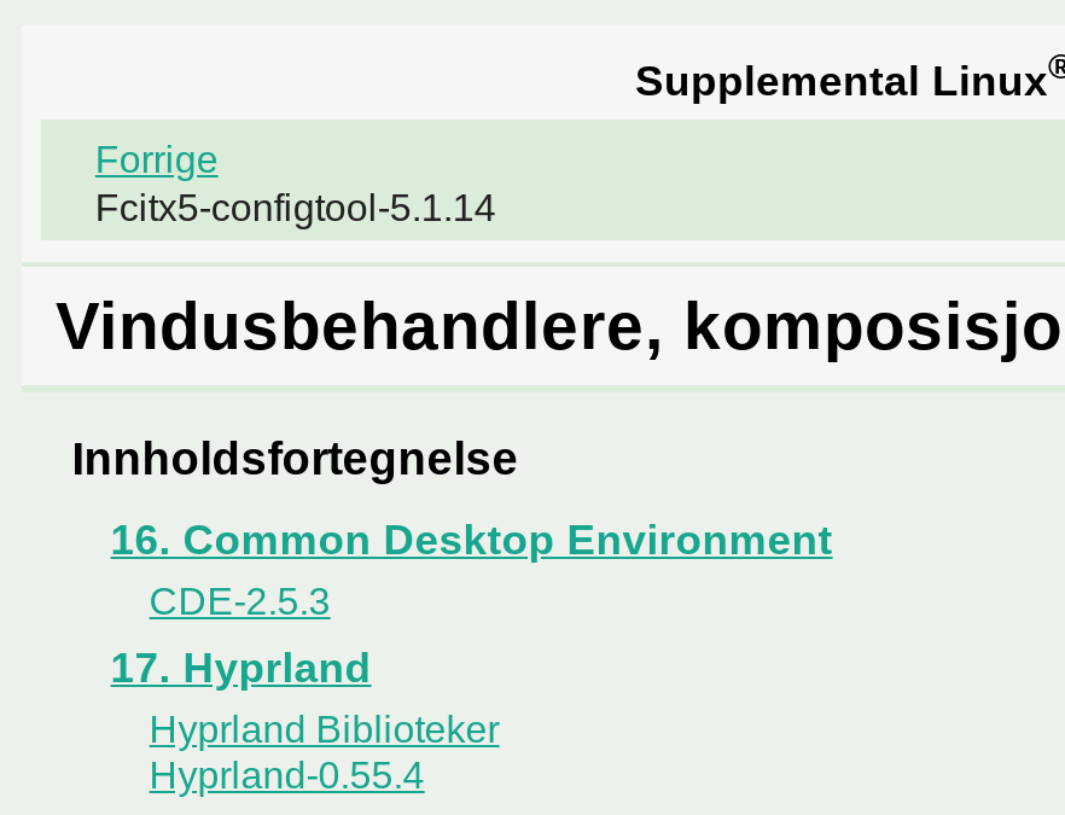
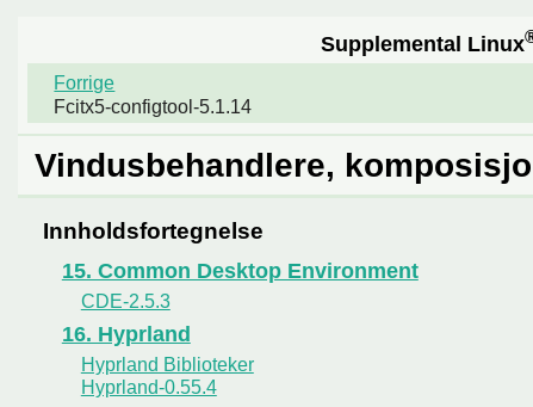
- 16. Common Desktop Environment
+ 15. Common Desktop Environment

- 17. Hyprland
+ 16. Hyprland
